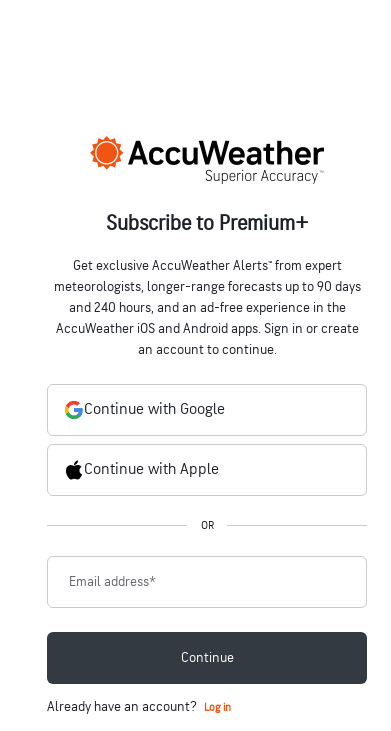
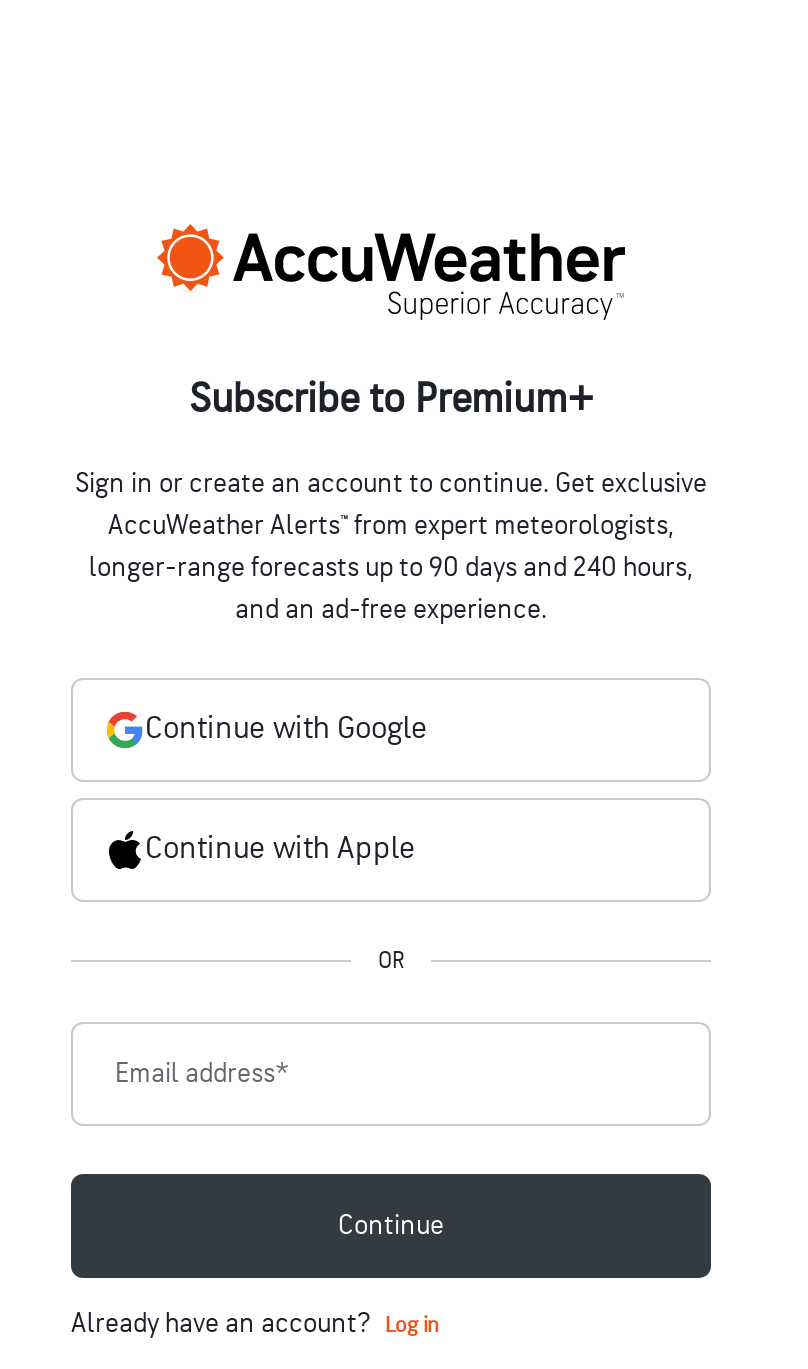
- Get exclusive AccuWeather Alerts™ from expert
- meteorologists, longer-range forecasts up to 90 days
- and 240 hours, and an ad-free experience in the
- AccuWeather iOS and Android apps. Sign in or create
- an account to continue.
+ Sign in or create an account to continue. Get exclusive
+ AccuWeather Alerts™ from expert meteorologists,
+ longer-range forecasts up to 90 days and 240 hours,
+ and an ad-free experience.
